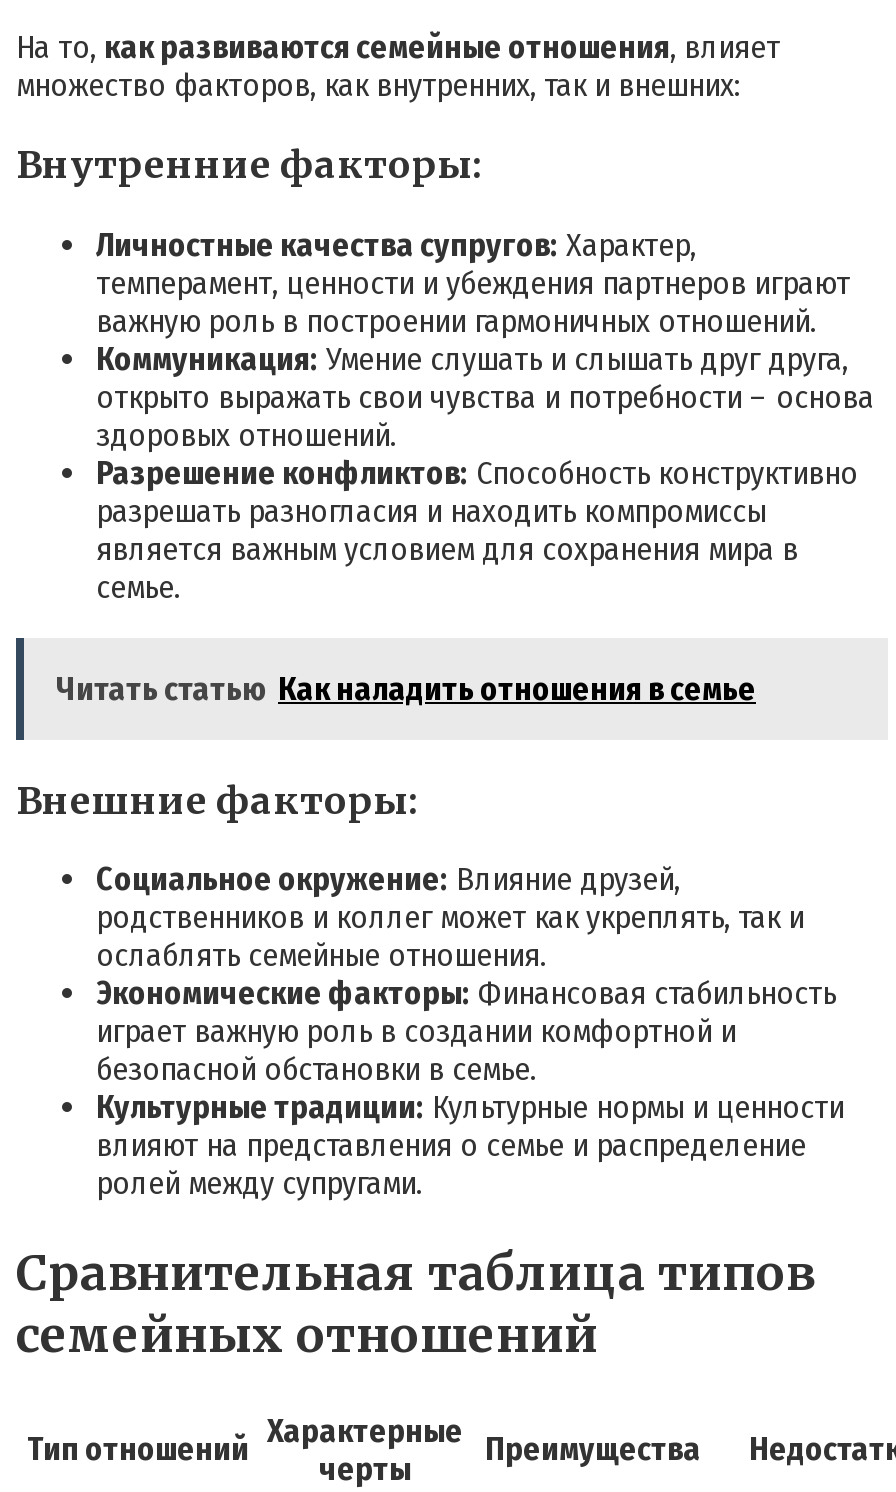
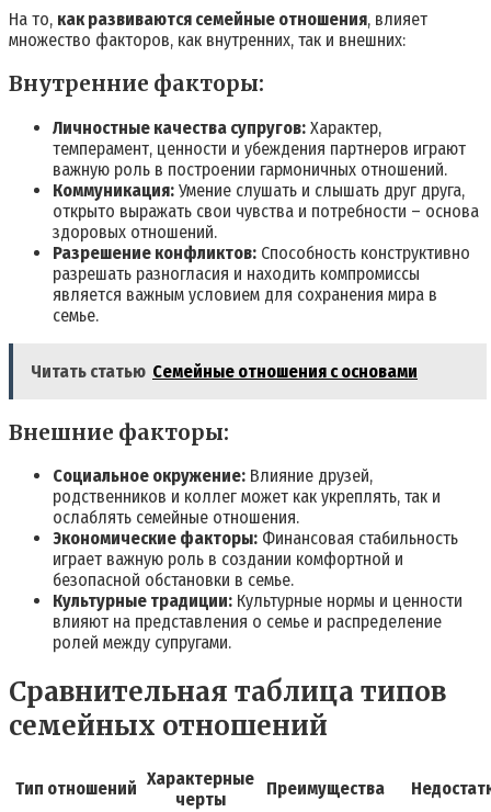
- Читать статью Как наладить отношения в семье
+ Читать статью Семейные отношения с основами
